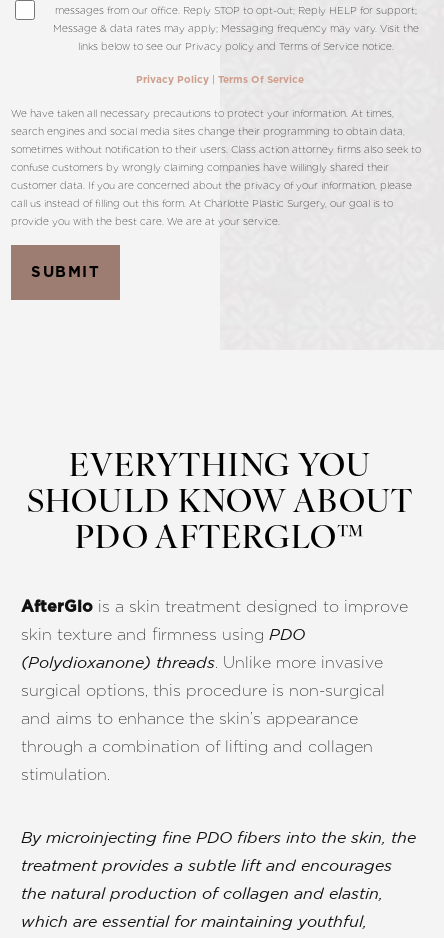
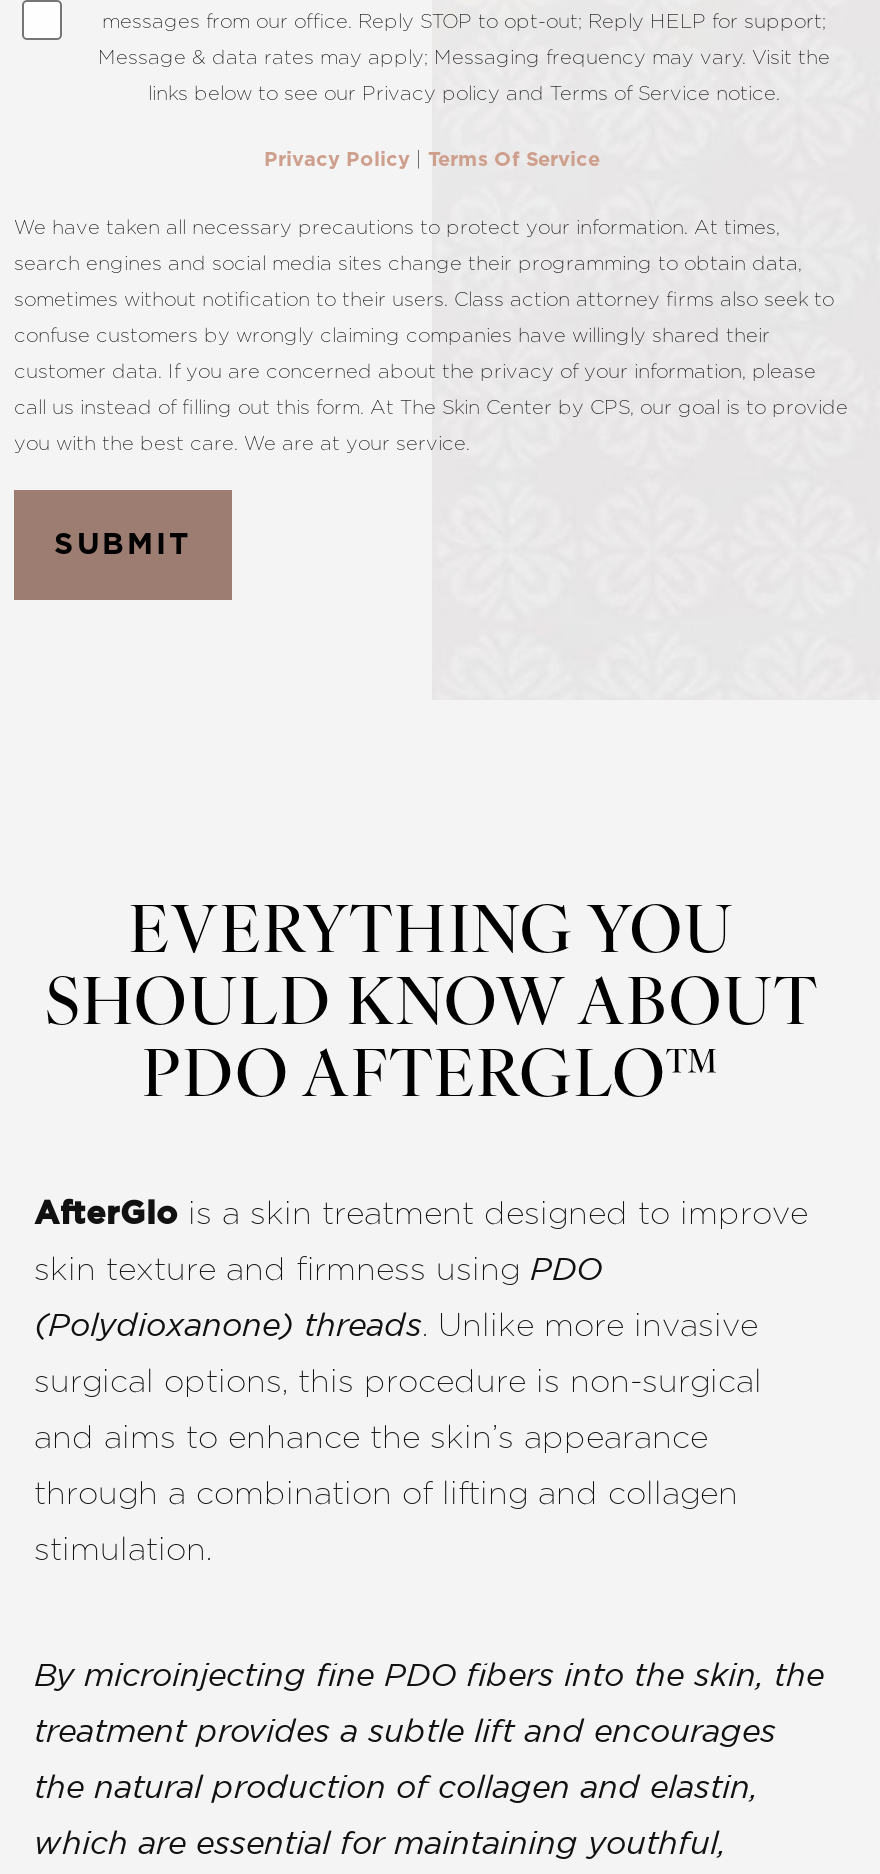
- call us instead of filling out this form. At Charlotte Plastic Surgery, our goal is to
+ call us instead of filling out this form. At The Skin Center by CPS, our goal is to provide

- provide you with the best care. We are at your service.
+ you with the best care. We are at your service.
